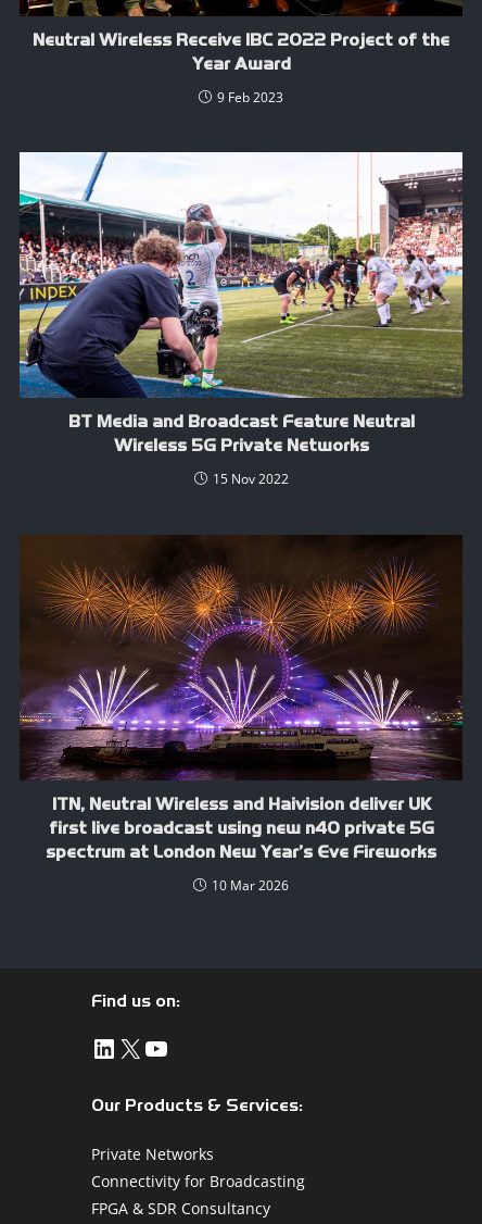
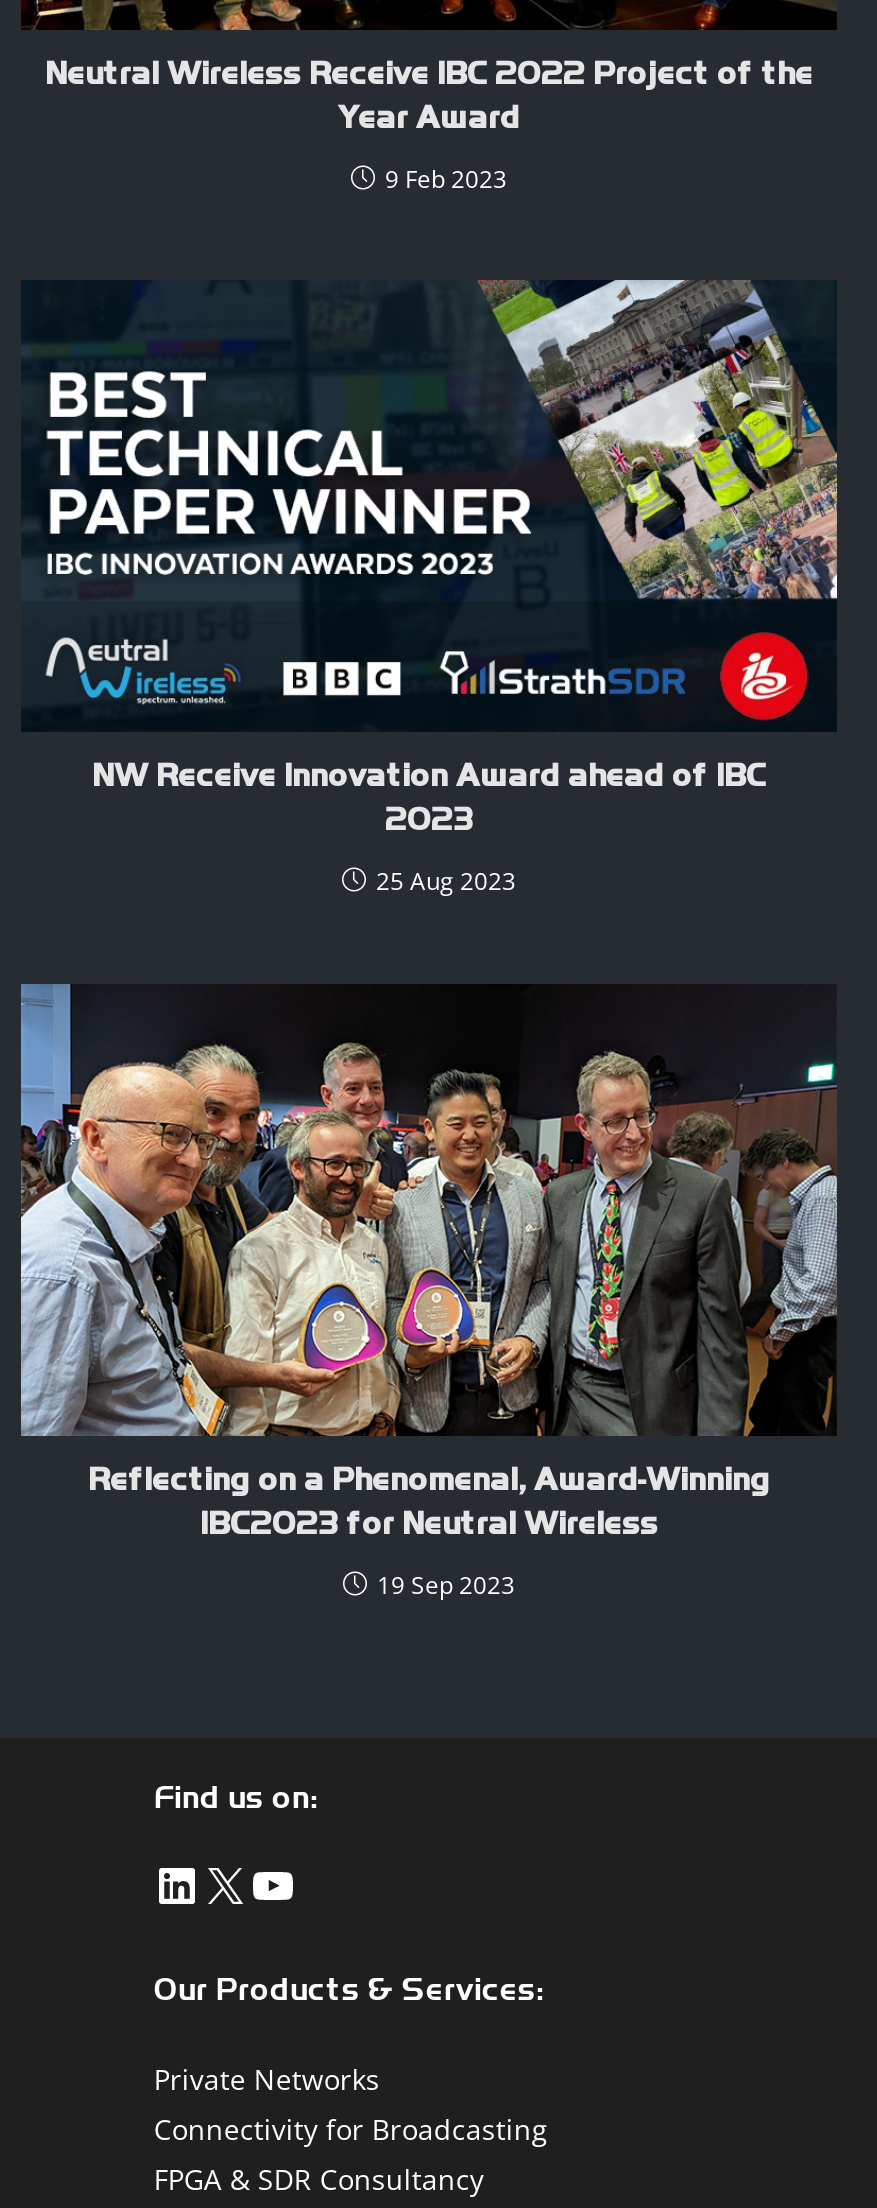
- [image]
- BT Media and Broadcast Feature Neutral
- Wireless 5G Private Networks
- 15 Nov 2022
+ [image]
+ NW Receive Innovation Award ahead of IBC
+ 2023
+ 25 Aug 2023

- [image]
- ITN, Neutral Wireless and Haivision deliver UK
- first live broadcast using new n40 private 5G
- spectrum at London New Year’s Eve Fireworks
- 10 Mar 2026
+ [image]
+ Reflecting on a Phenomenal, Award-Winning
+ IBC2023 for Neutral Wireless
+ 19 Sep 2023
